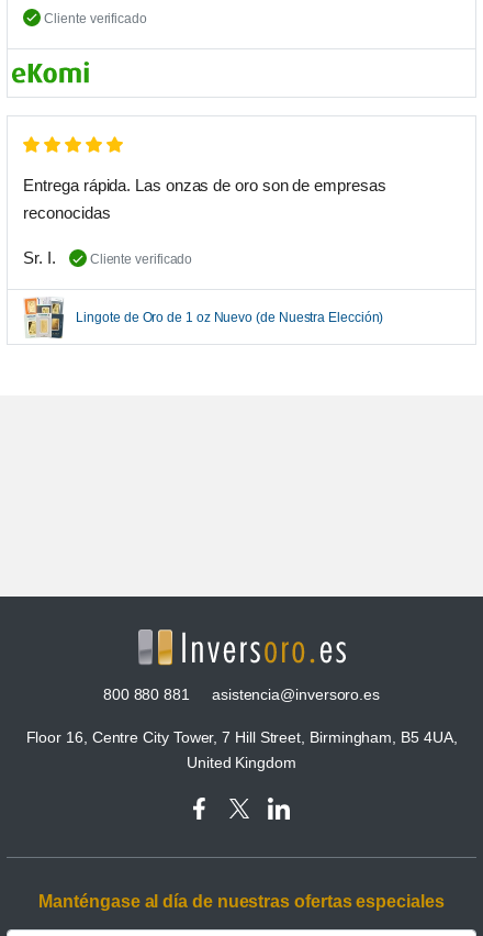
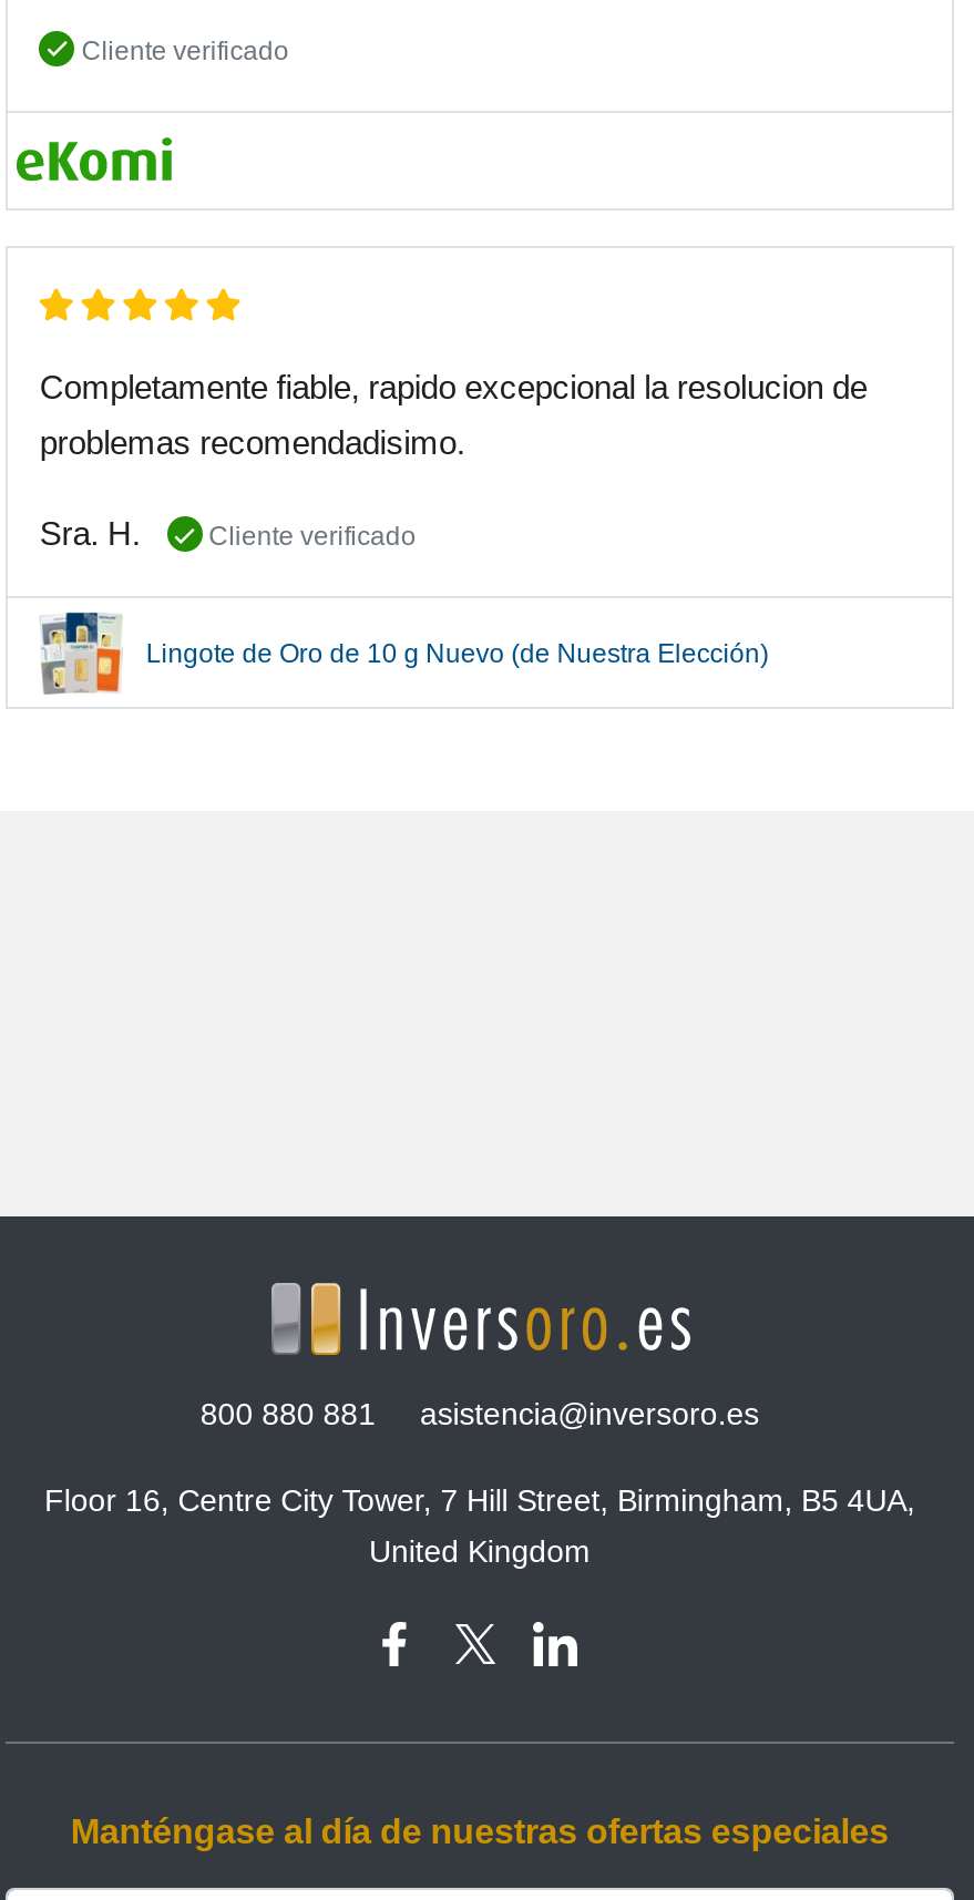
- Entrega rápida. Las onzas de oro son de empresas
+ Completamente fiable, rapido excepcional la resolucion de

- reconocidas
+ problemas recomendadisimo.

- Sr. I.
+ Sra. H.

- [image]
- Lingote de Oro de 1 oz Nuevo (de Nuestra Elección)
+ [image]
+ Lingote de Oro de 10 g Nuevo (de Nuestra Elección)
